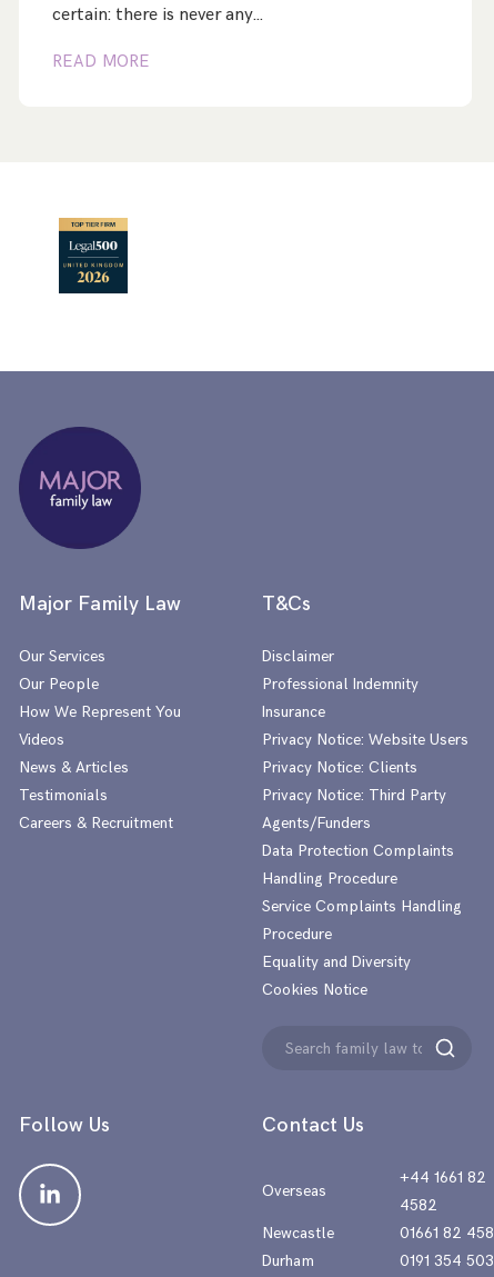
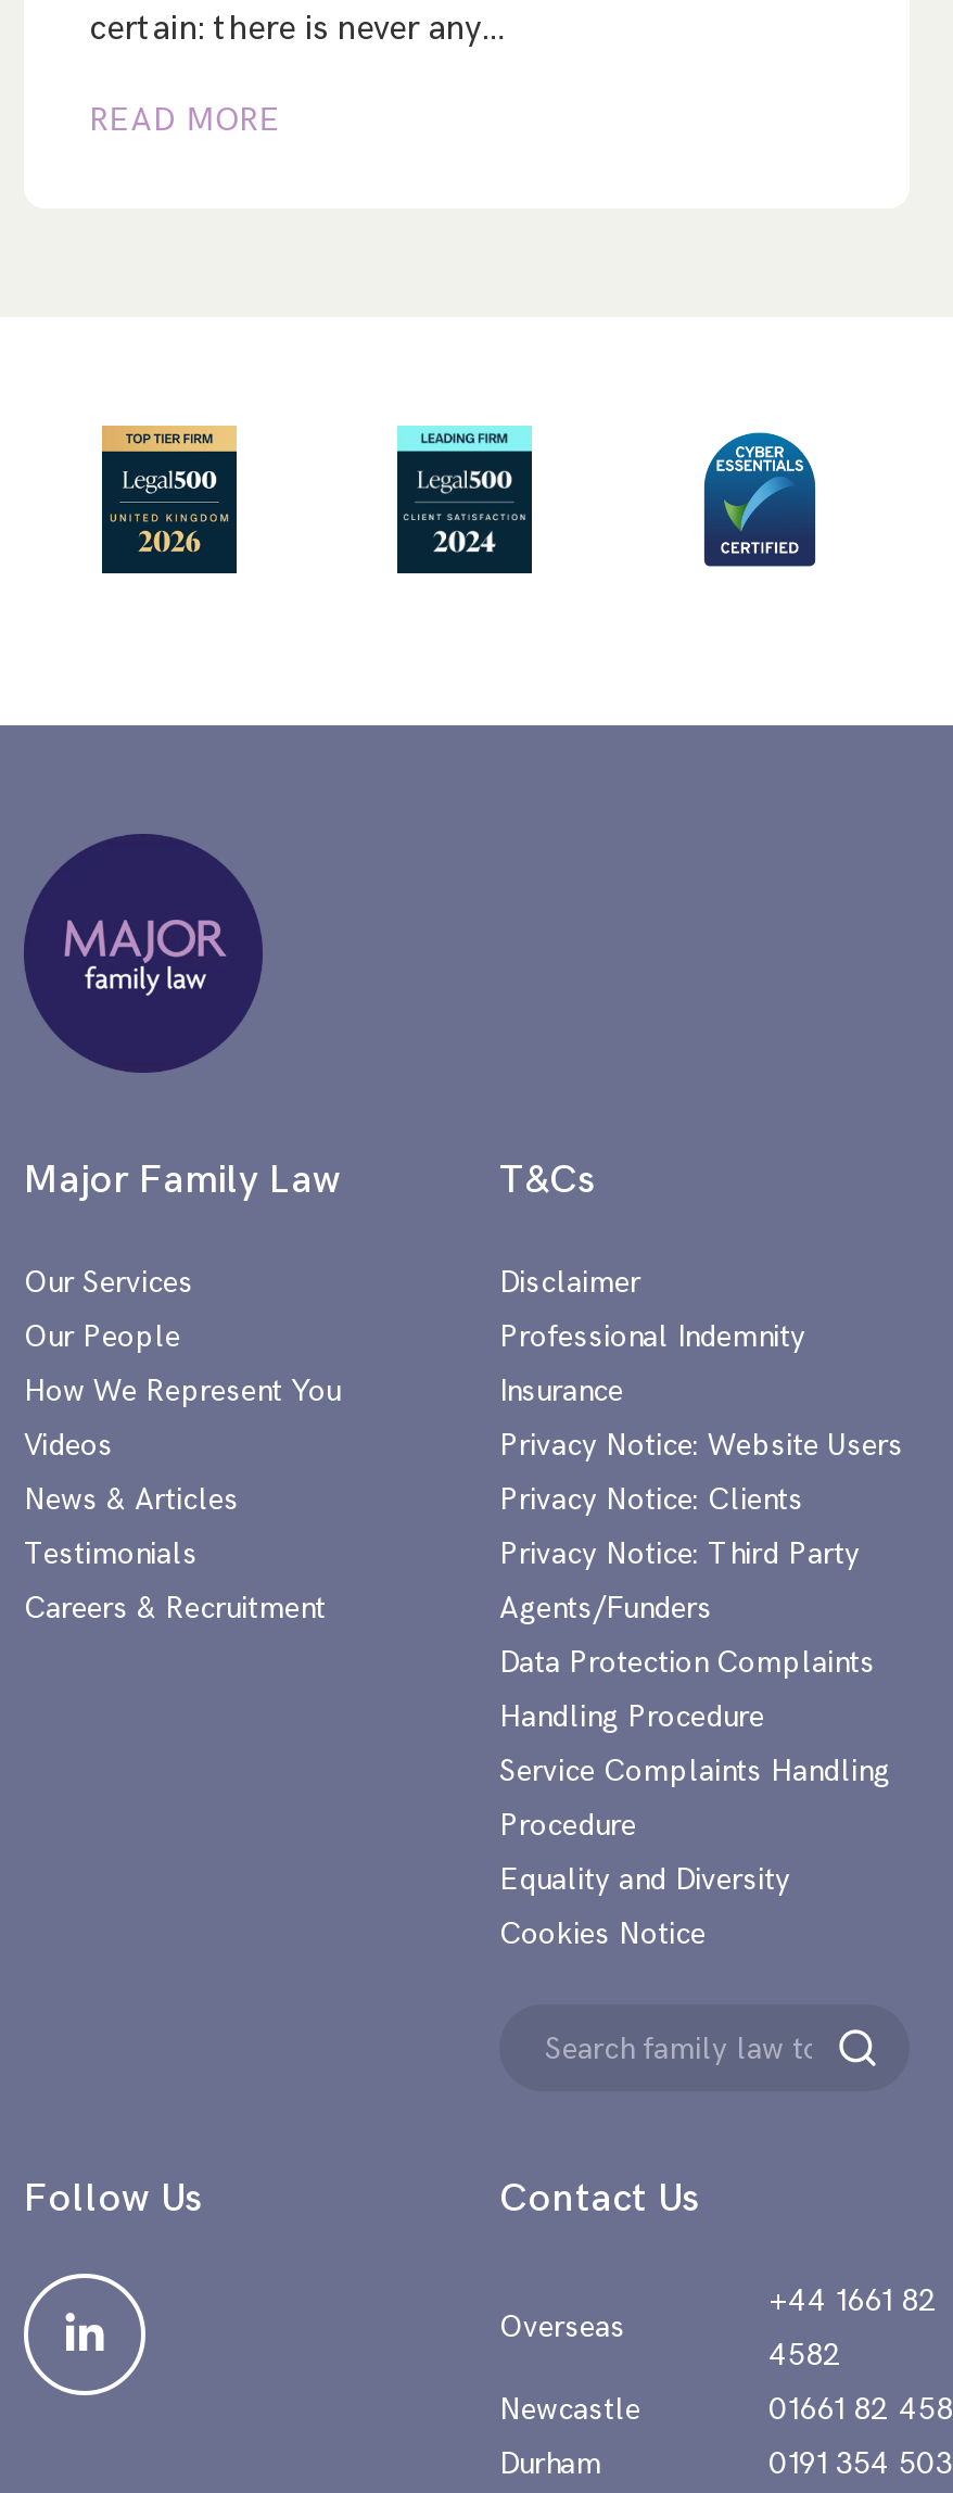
+ [image]

+ [image]
